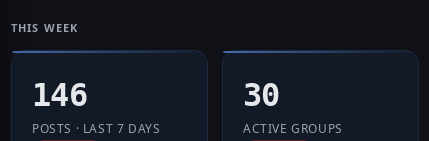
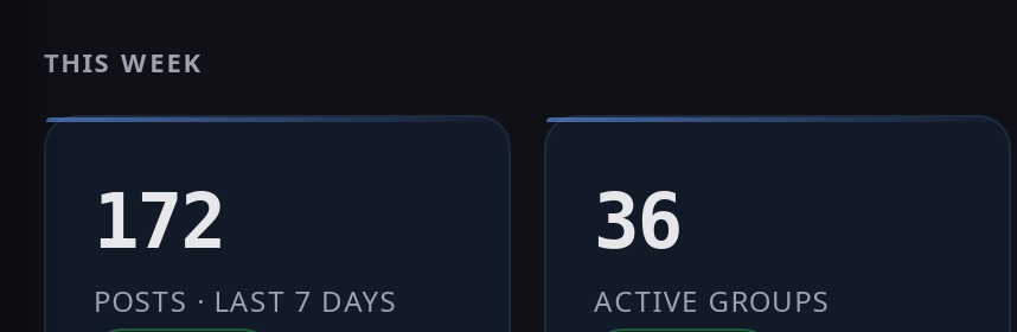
- 146
+ 172

- 30
+ 36
